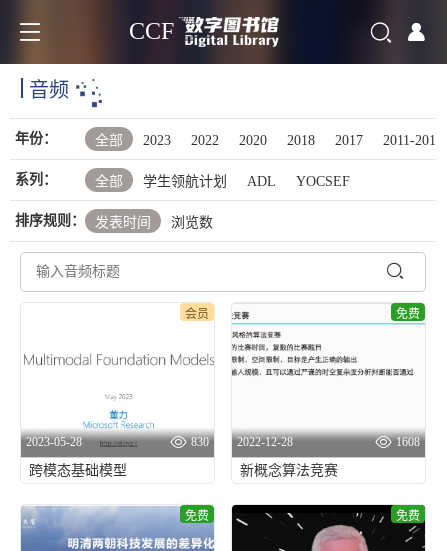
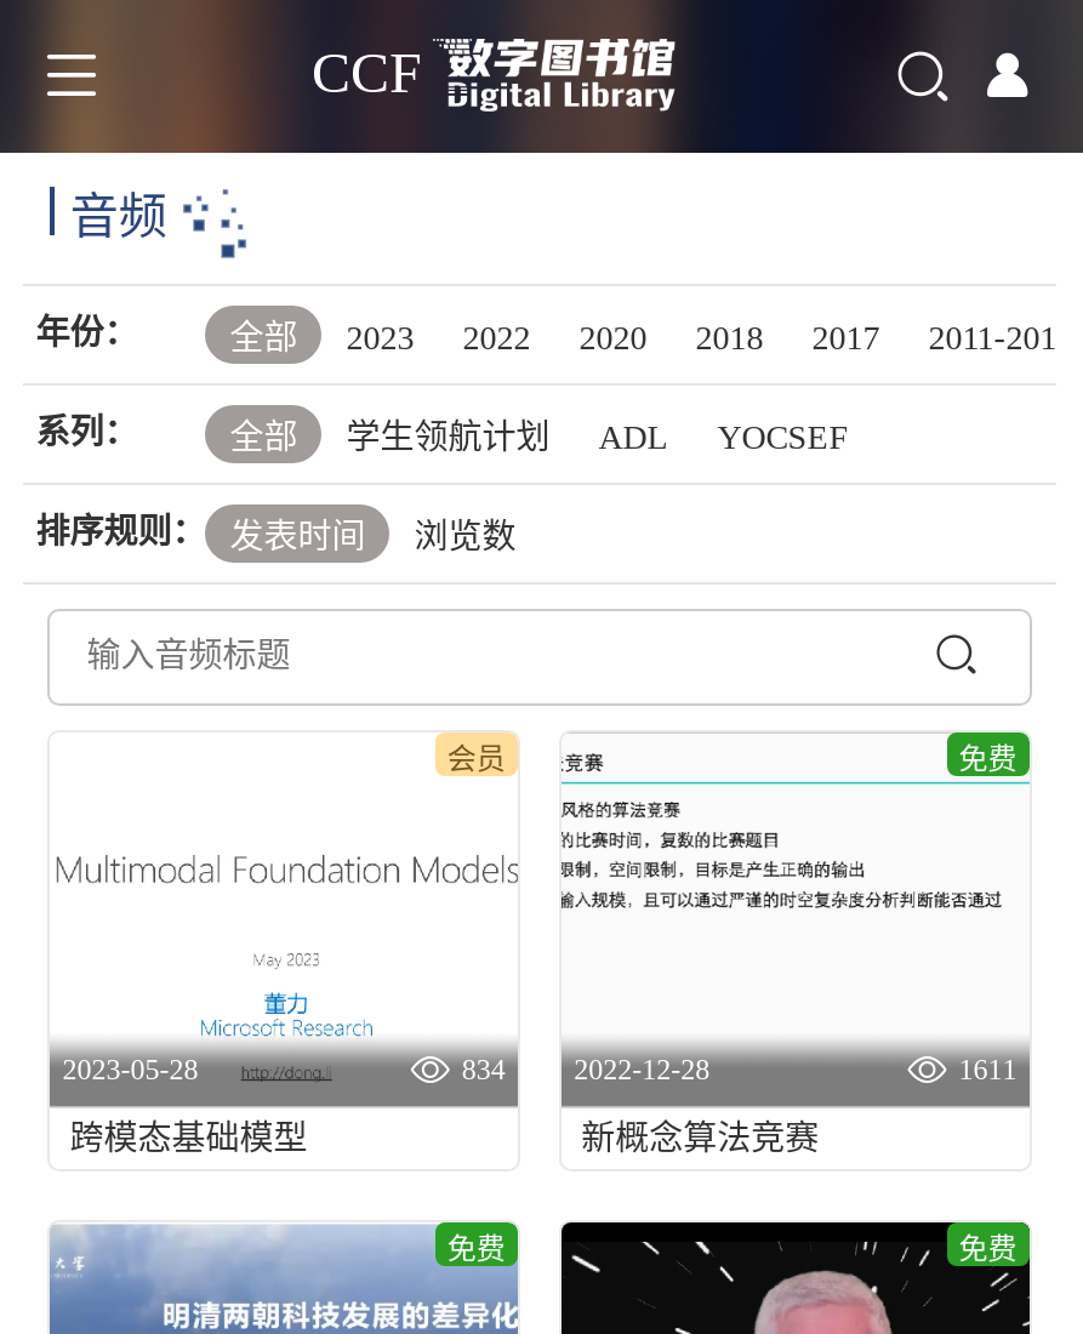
- 830
+ 834

- 1608
+ 1611
